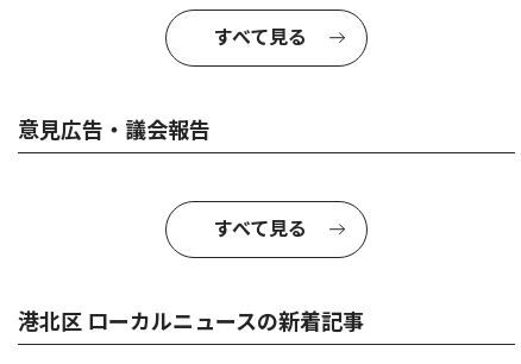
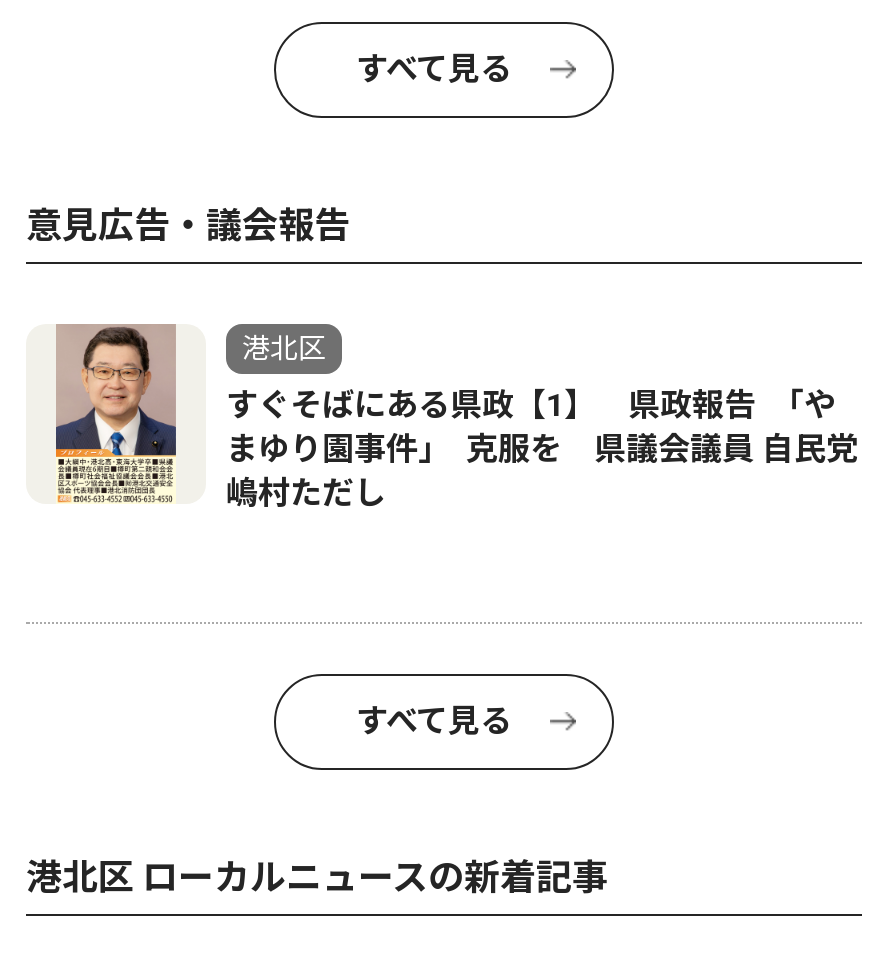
+ [image]
+ 港北区
+ すぐそばにある県政【1】 県政報告 ｢や
+ まゆり園事件｣ 克服を 県議会議員 自民党
+ 嶋村ただし
